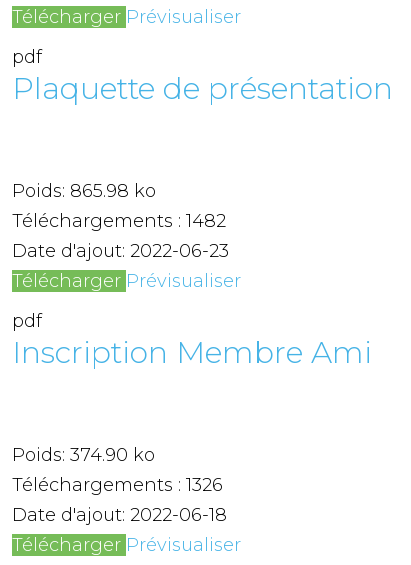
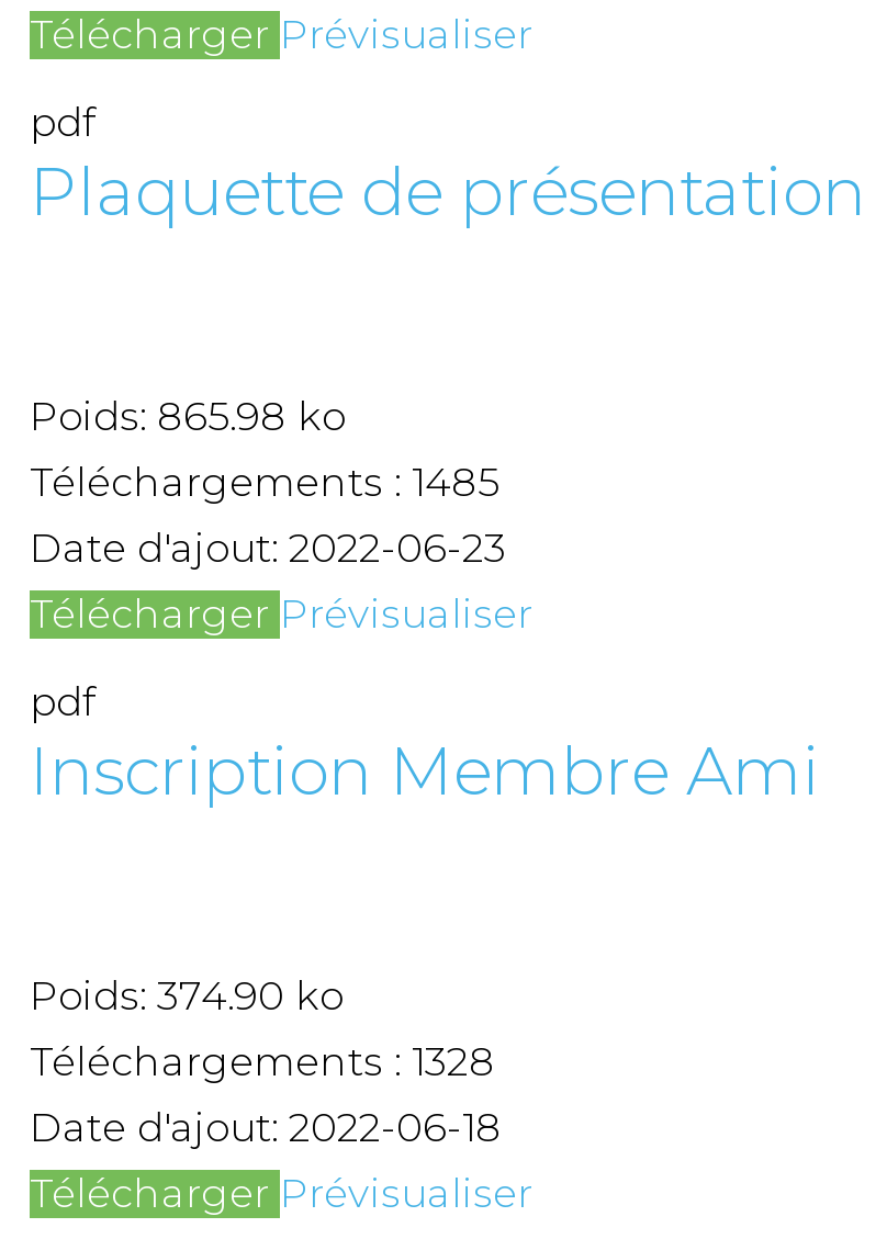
- Téléchargements : 1482
+ Téléchargements : 1485

- Téléchargements : 1326
+ Téléchargements : 1328
